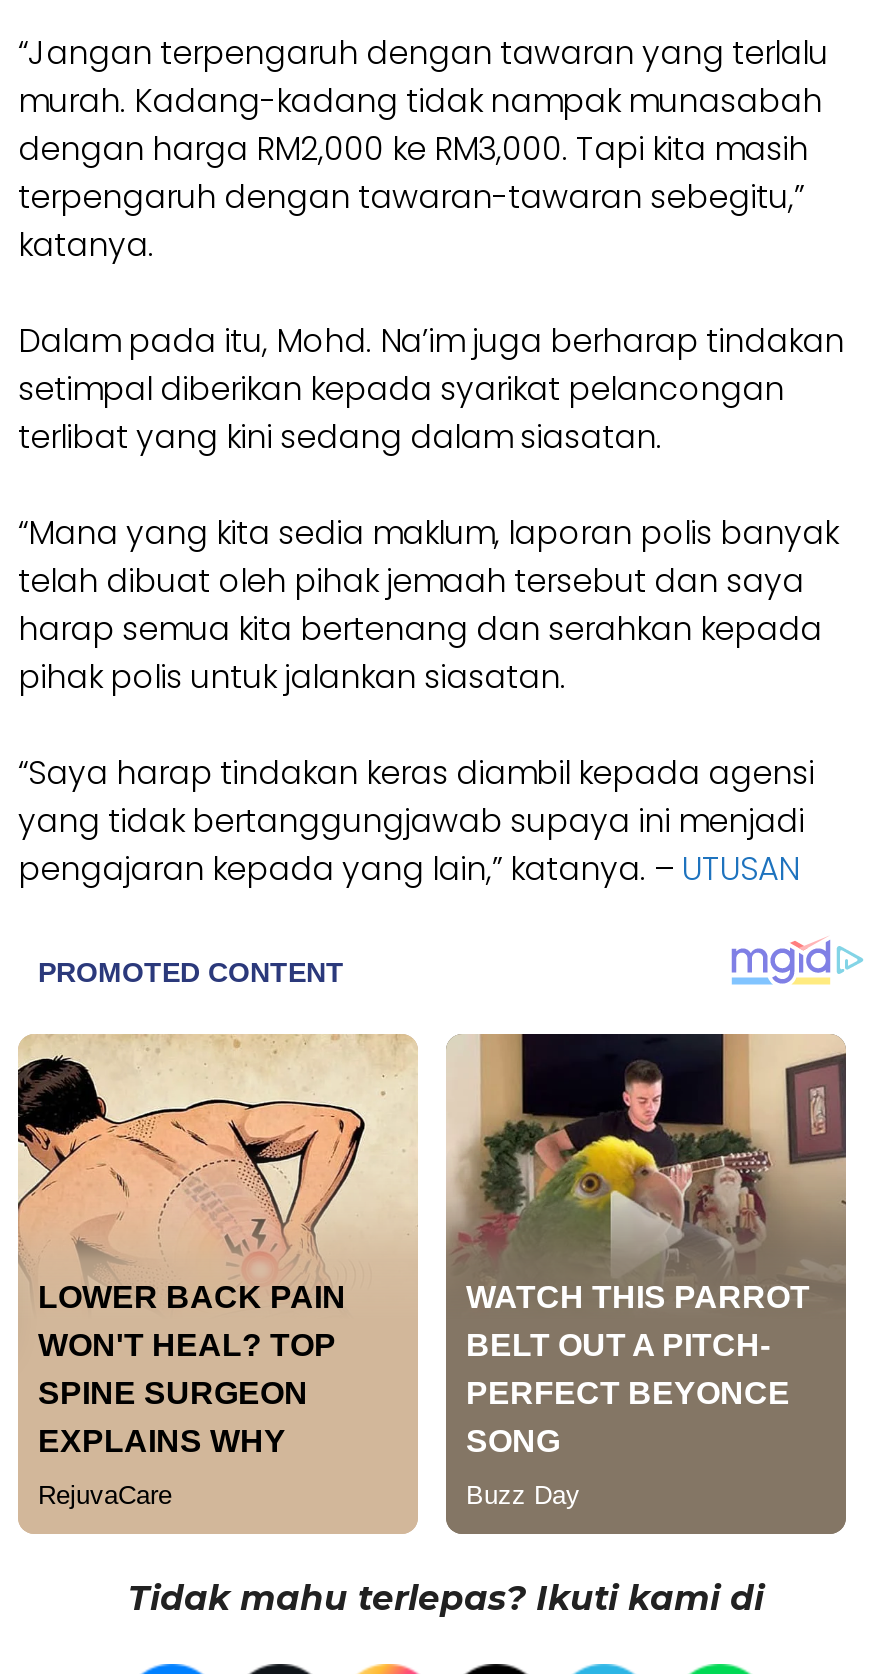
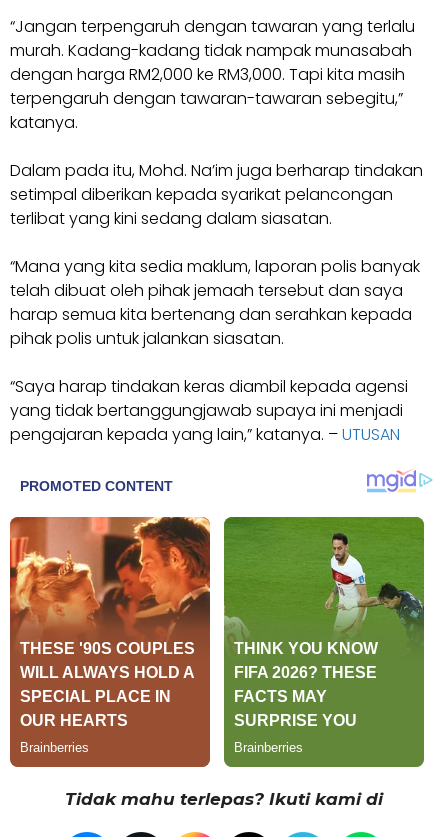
- [image]
+ [image]

- [image]
+ [image]
